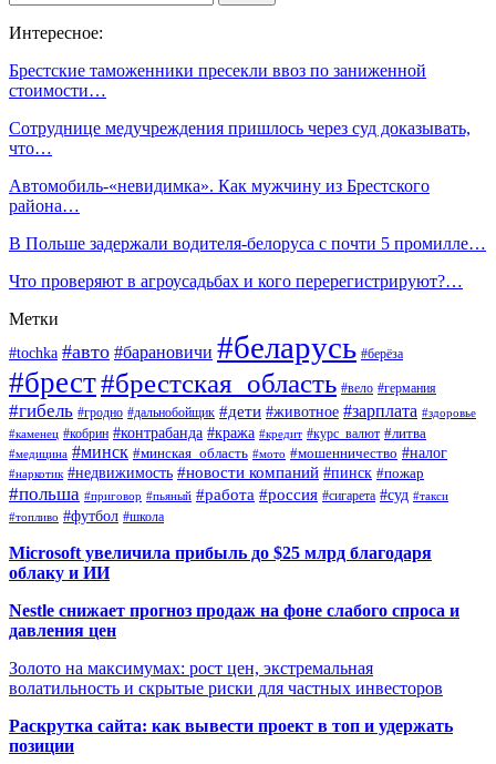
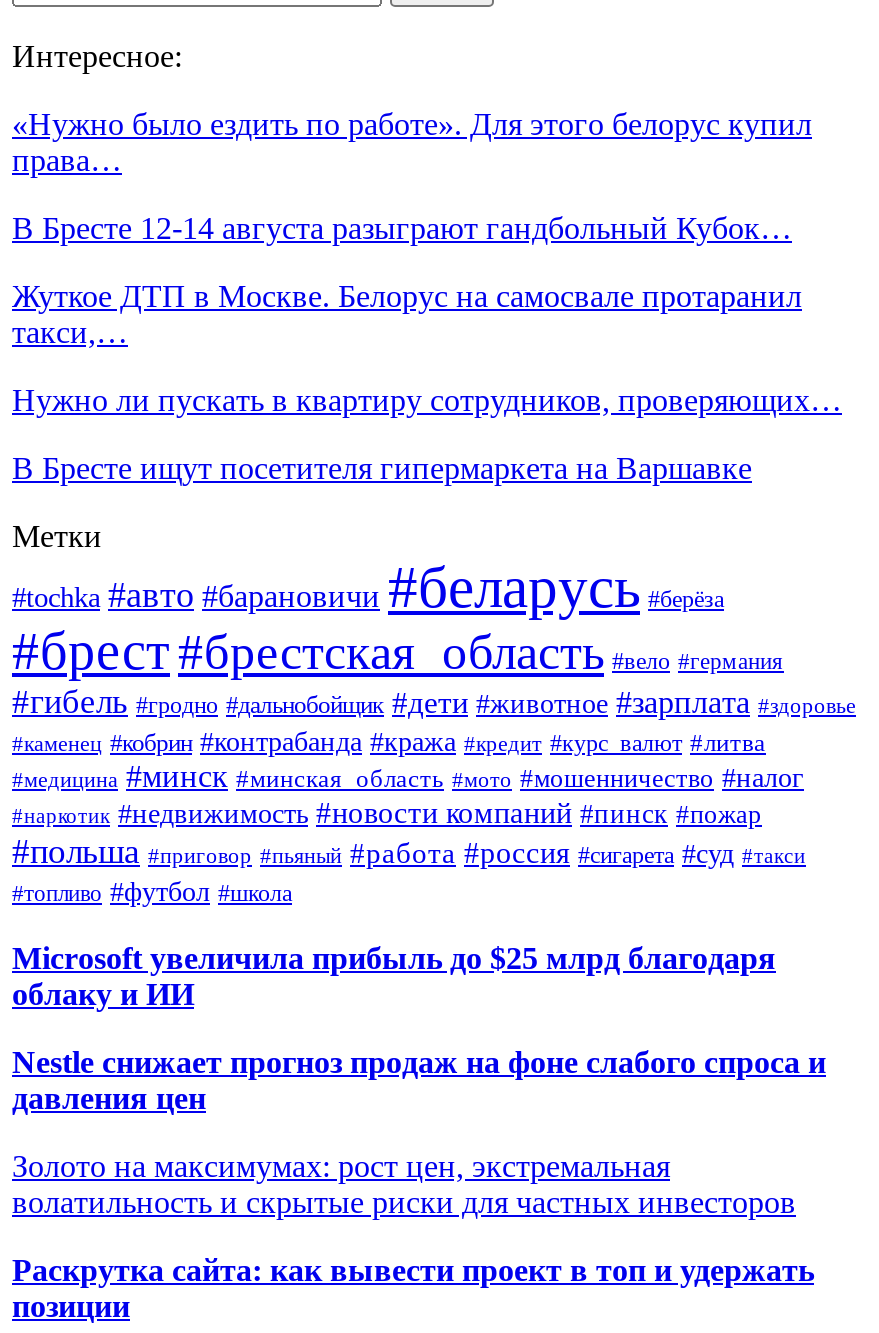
- Брестские таможенники пресекли ввоз по заниженной
- стоимости…
+ «Нужно было ездить по работе». Для этого белорус купил
+ права…

- Сотруднице медучреждения пришлось через суд доказывать,
- что…
+ В Бресте 12-14 августа разыграют гандбольный Кубок…

- Автомобиль-«невидимка». Как мужчину из Брестского
- района…
+ Жуткое ДТП в Москве. Белорус на самосвале протаранил
+ такси,…

- В Польше задержали водителя-белоруса с почти 5 промилле…
+ Нужно ли пускать в квартиру сотрудников, проверяющих…

- Что проверяют в агроусадьбах и кого перерегистрируют?…
+ В Бресте ищут посетителя гипермаркета на Варшавке
